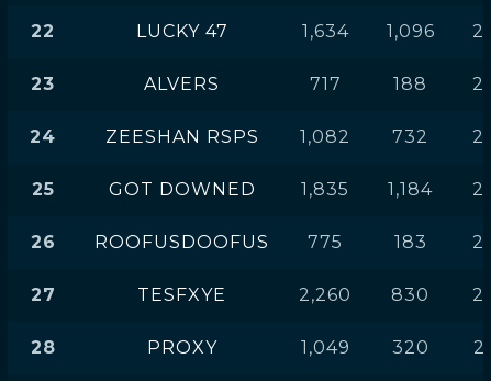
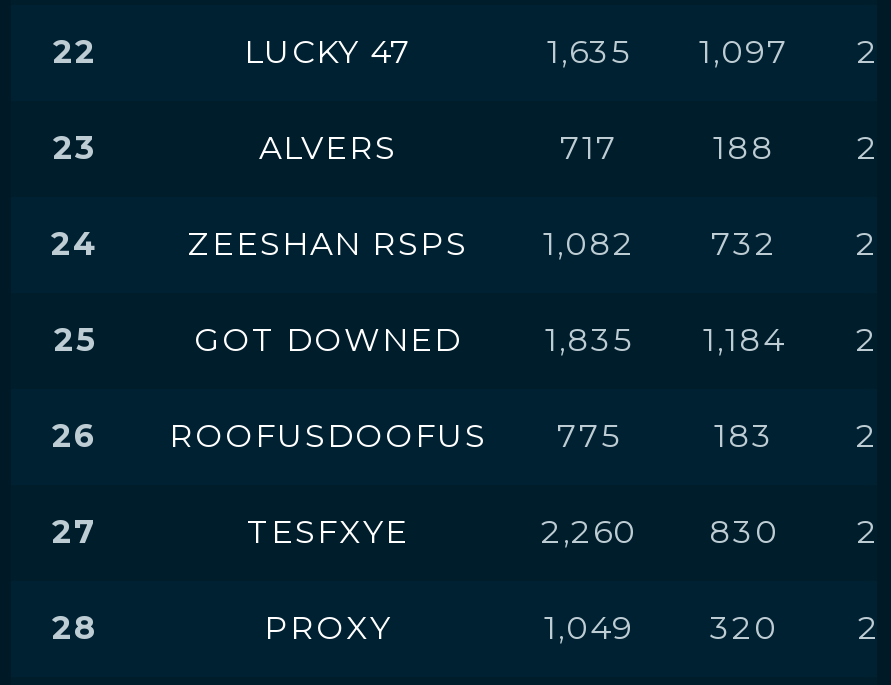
- 1,634
+ 1,635

- 1,096
+ 1,097
